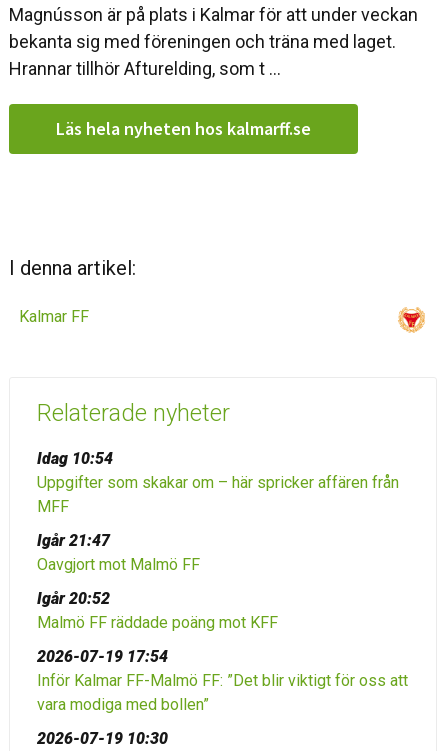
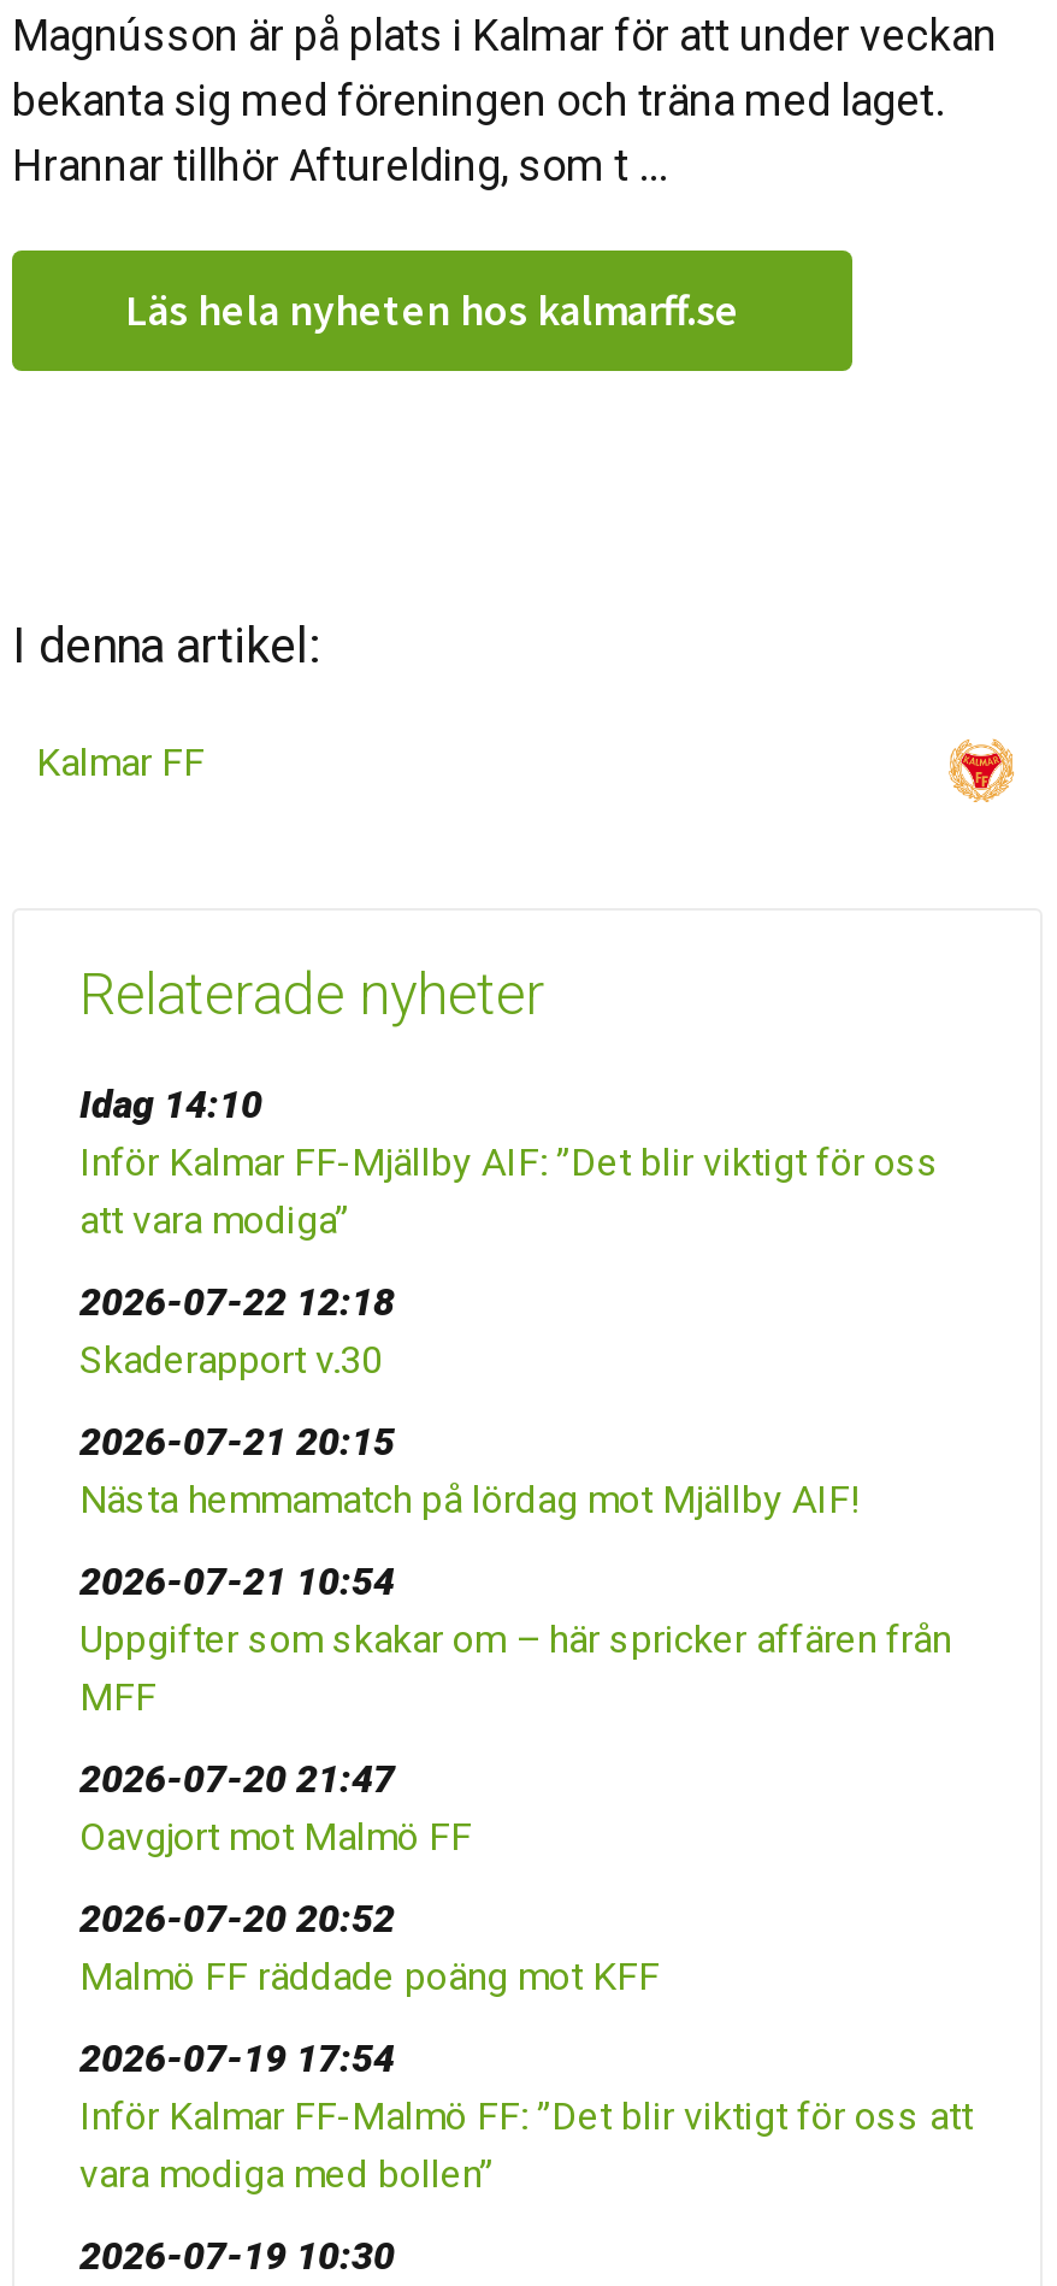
- Idag 10:54
+ Idag 14:10
+ Inför Kalmar FF-Mjällby AIF: ”Det blir viktigt för oss
+ att vara modiga”
+ 2026-07-22 12:18
+ Skaderapport v.30
+ 2026-07-21 20:15
+ Nästa hemmamatch på lördag mot Mjällby AIF!
+ 2026-07-21 10:54

- Igår 21:47
+ 2026-07-20 21:47

- Igår 20:52
+ 2026-07-20 20:52
